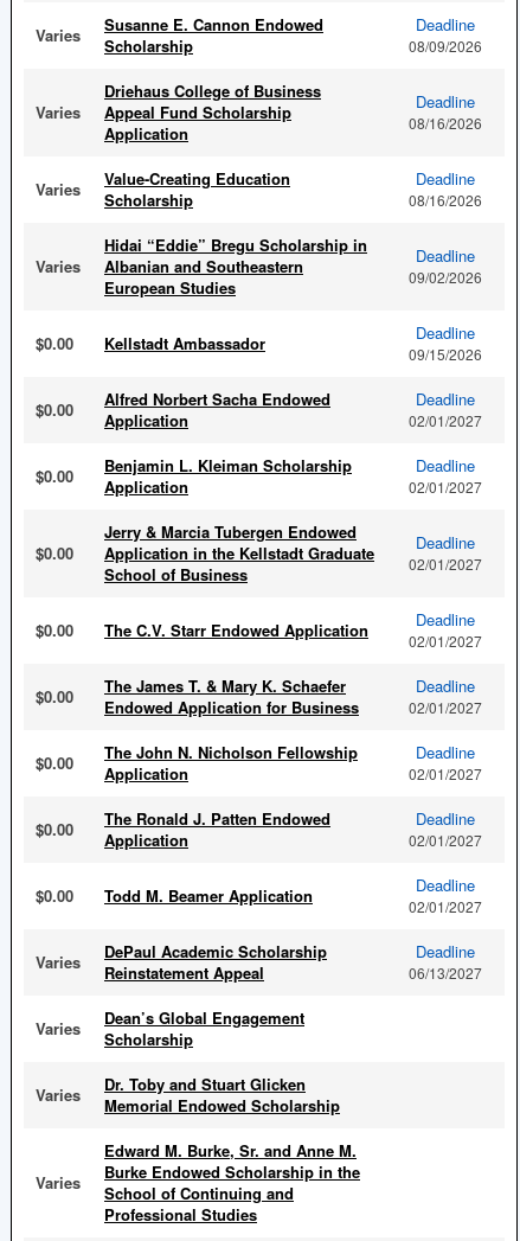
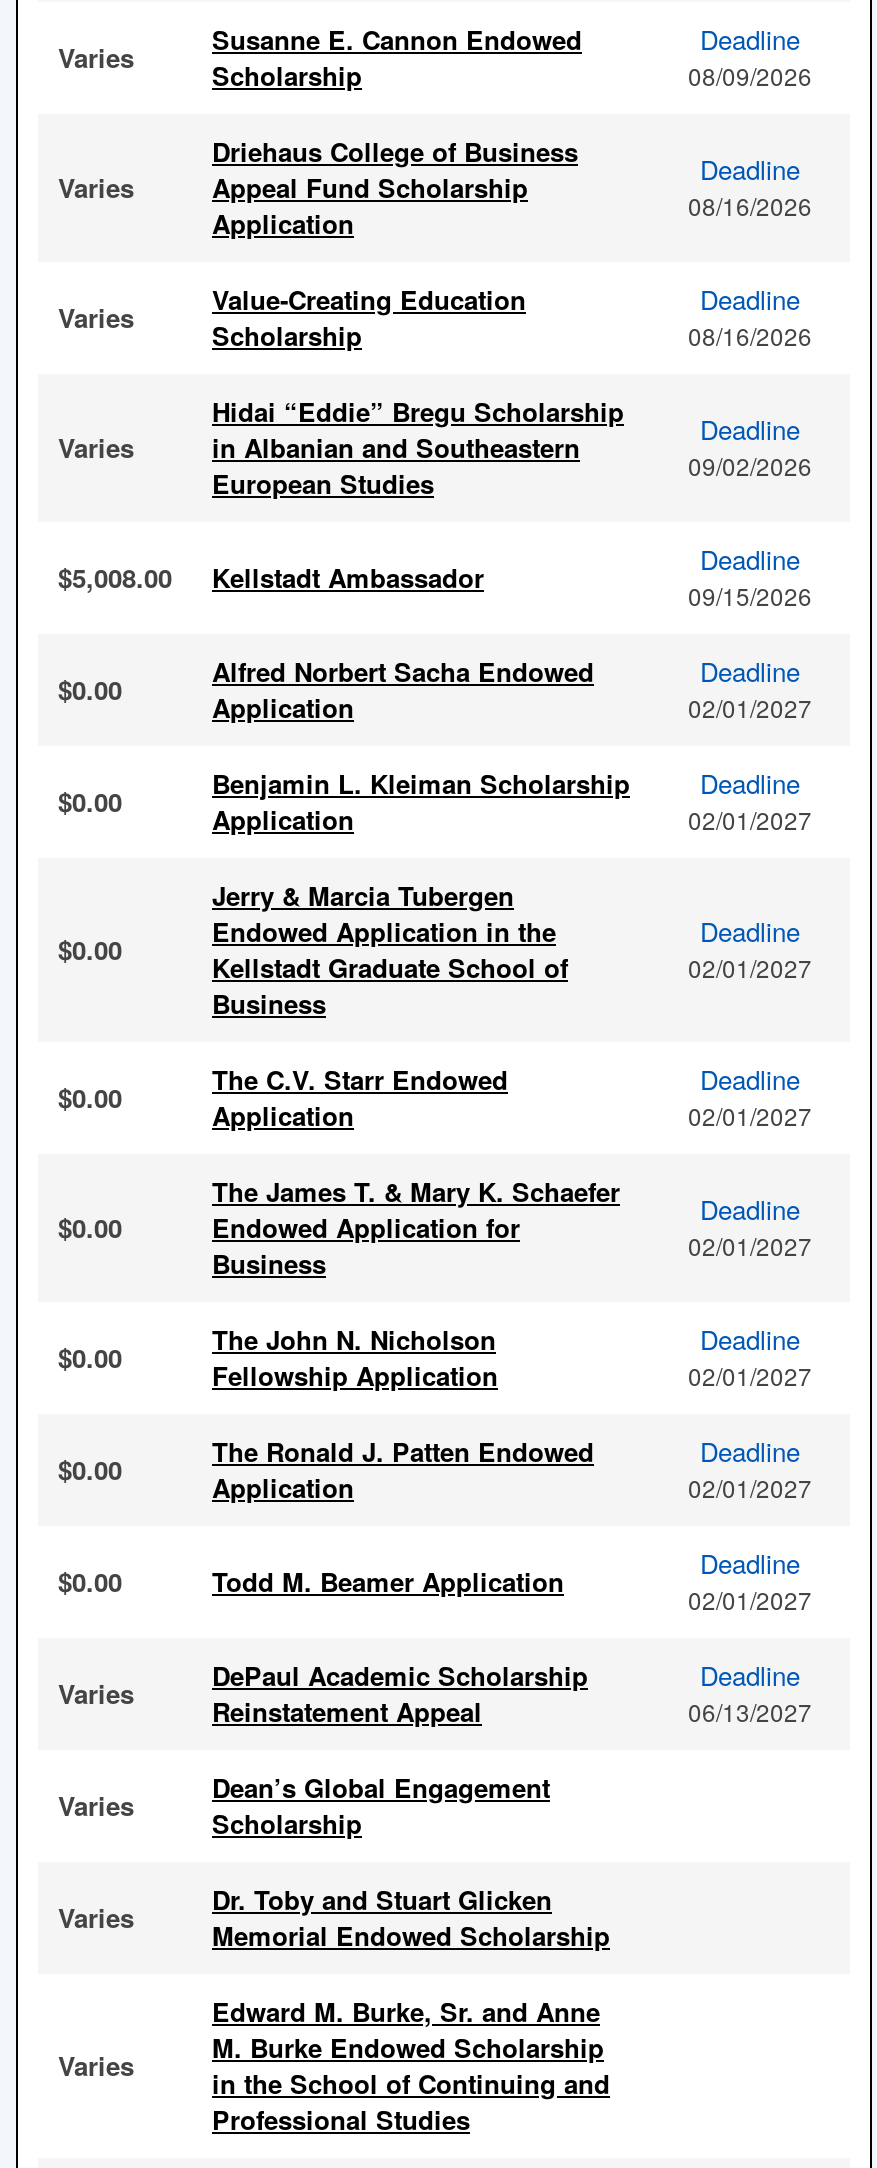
- $0.00 Kellstadt Ambassador
+ $5,008.00 Kellstadt Ambassador
